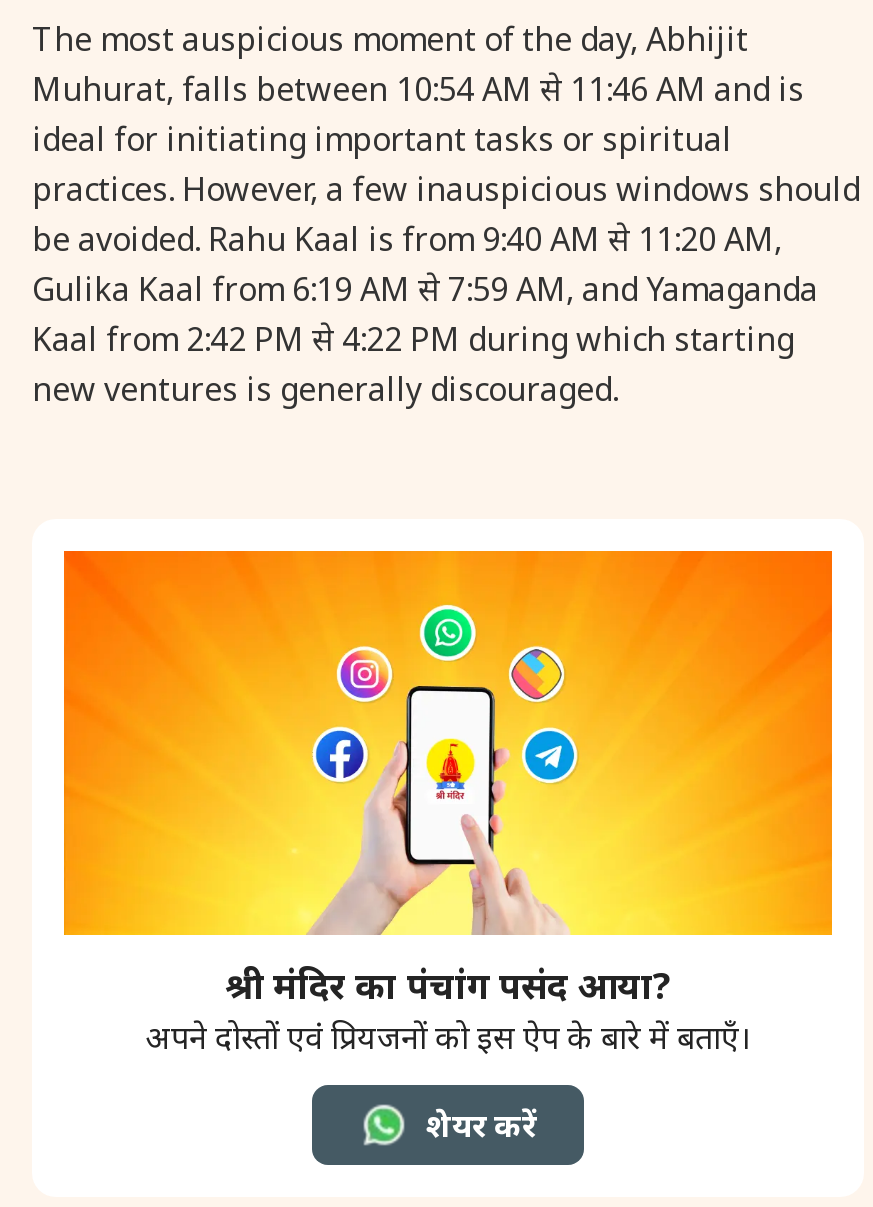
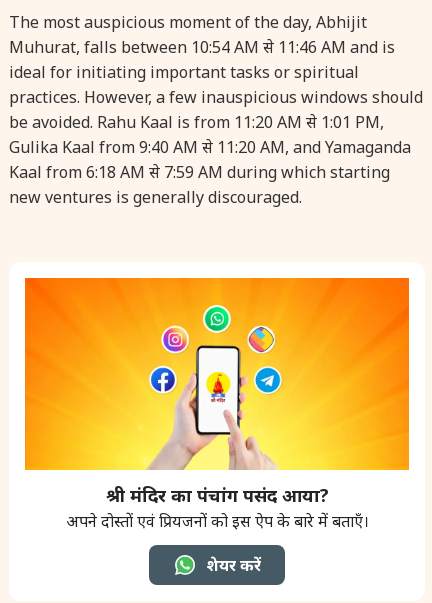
- be avoided. Rahu Kaal is from 9:40 AM से 11:20 AM,
+ be avoided. Rahu Kaal is from 11:20 AM से 1:01 PM,

- Gulika Kaal from 6:19 AM से 7:59 AM, and Yamaganda
+ Gulika Kaal from 9:40 AM से 11:20 AM, and Yamaganda

- Kaal from 2:42 PM से 4:22 PM during which starting
+ Kaal from 6:18 AM से 7:59 AM during which starting
